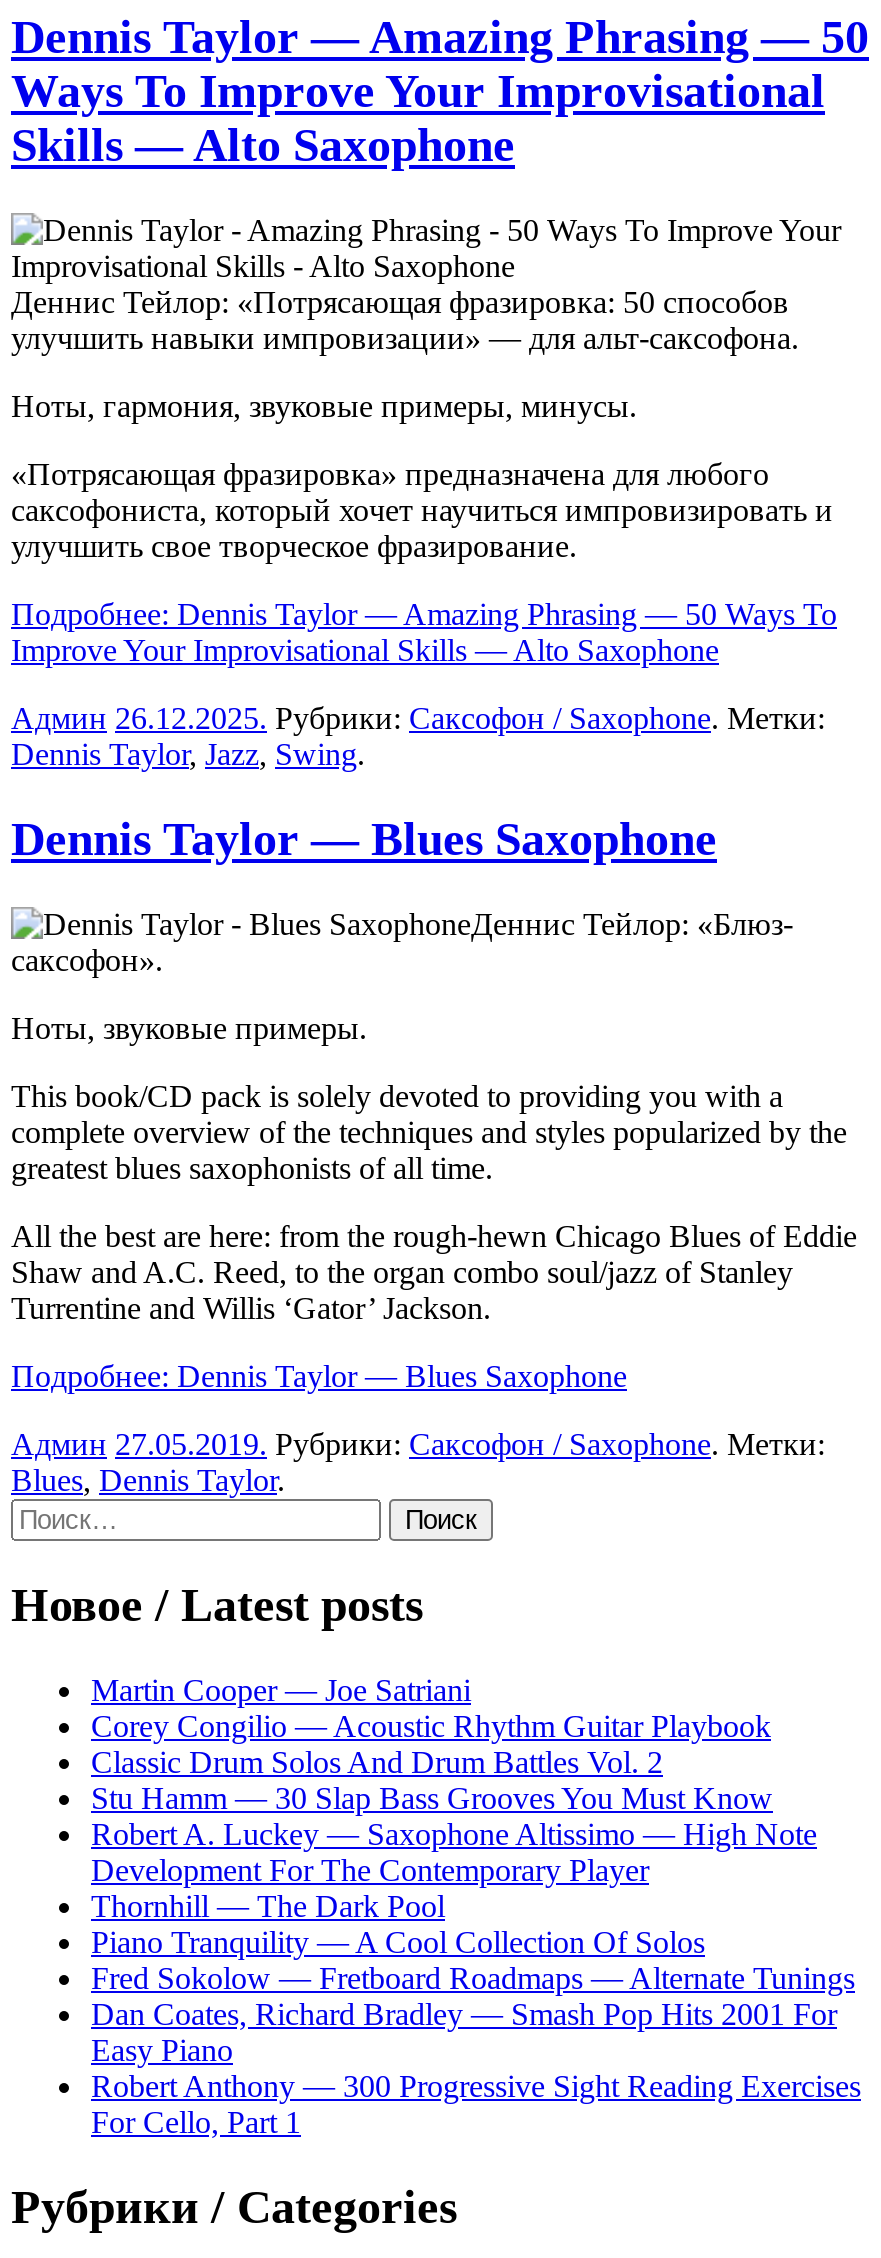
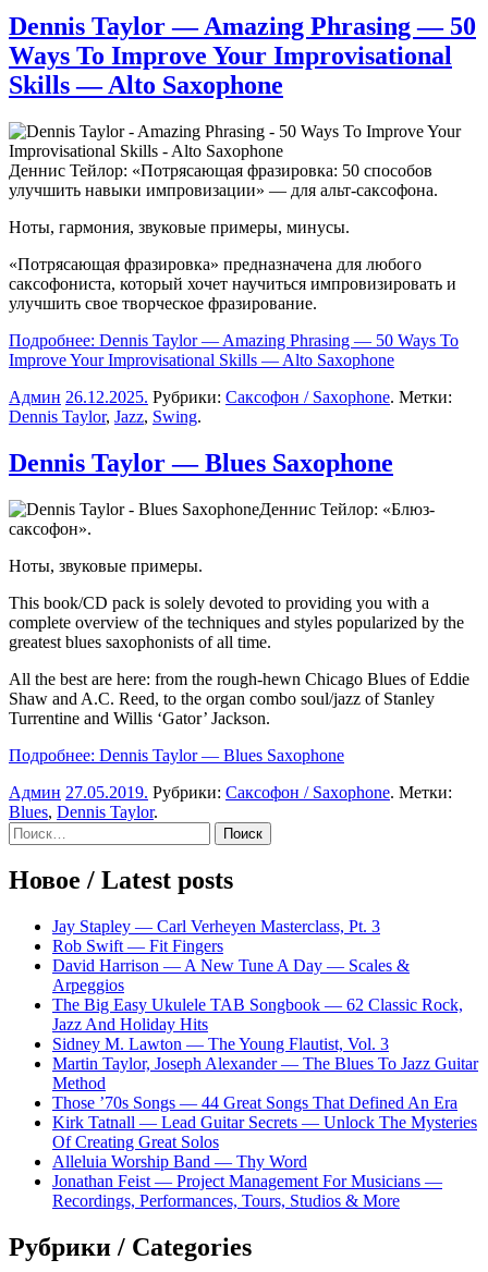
- Martin Cooper — Joe Satriani
- Corey Congilio — Acoustic Rhythm Guitar Playbook
- Classic Drum Solos And Drum Battles Vol. 2
- Stu Hamm — 30 Slap Bass Grooves You Must Know
- Robert A. Luckey — Saxophone Altissimo — High Note
- Development For The Contemporary Player
- Thornhill — The Dark Pool
- Piano Tranquility — A Cool Collection Of Solos
- Fred Sokolow — Fretboard Roadmaps — Alternate Tunings
- Dan Coates, Richard Bradley — Smash Pop Hits 2001 For
- Easy Piano
- Robert Anthony — 300 Progressive Sight Reading Exercises
- For Cello, Part 1
+ Jay Stapley — Carl Verheyen Masterclass, Pt. 3
+ Rob Swift — Fit Fingers
+ David Harrison — A New Tune A Day — Scales &
+ Arpeggios
+ The Big Easy Ukulele TAB Songbook — 62 Classic Rock,
+ Jazz And Holiday Hits
+ Sidney M. Lawton — The Young Flautist, Vol. 3
+ Martin Taylor, Joseph Alexander — The Blues To Jazz Guitar
+ Method
+ Those ’70s Songs — 44 Great Songs That Defined An Era
+ Kirk Tatnall — Lead Guitar Secrets — Unlock The Mysteries
+ Of Creating Great Solos
+ Alleluia Worship Band — Thy Word
+ Jonathan Feist — Project Management For Musicians —
+ Recordings, Performances, Tours, Studios & More
